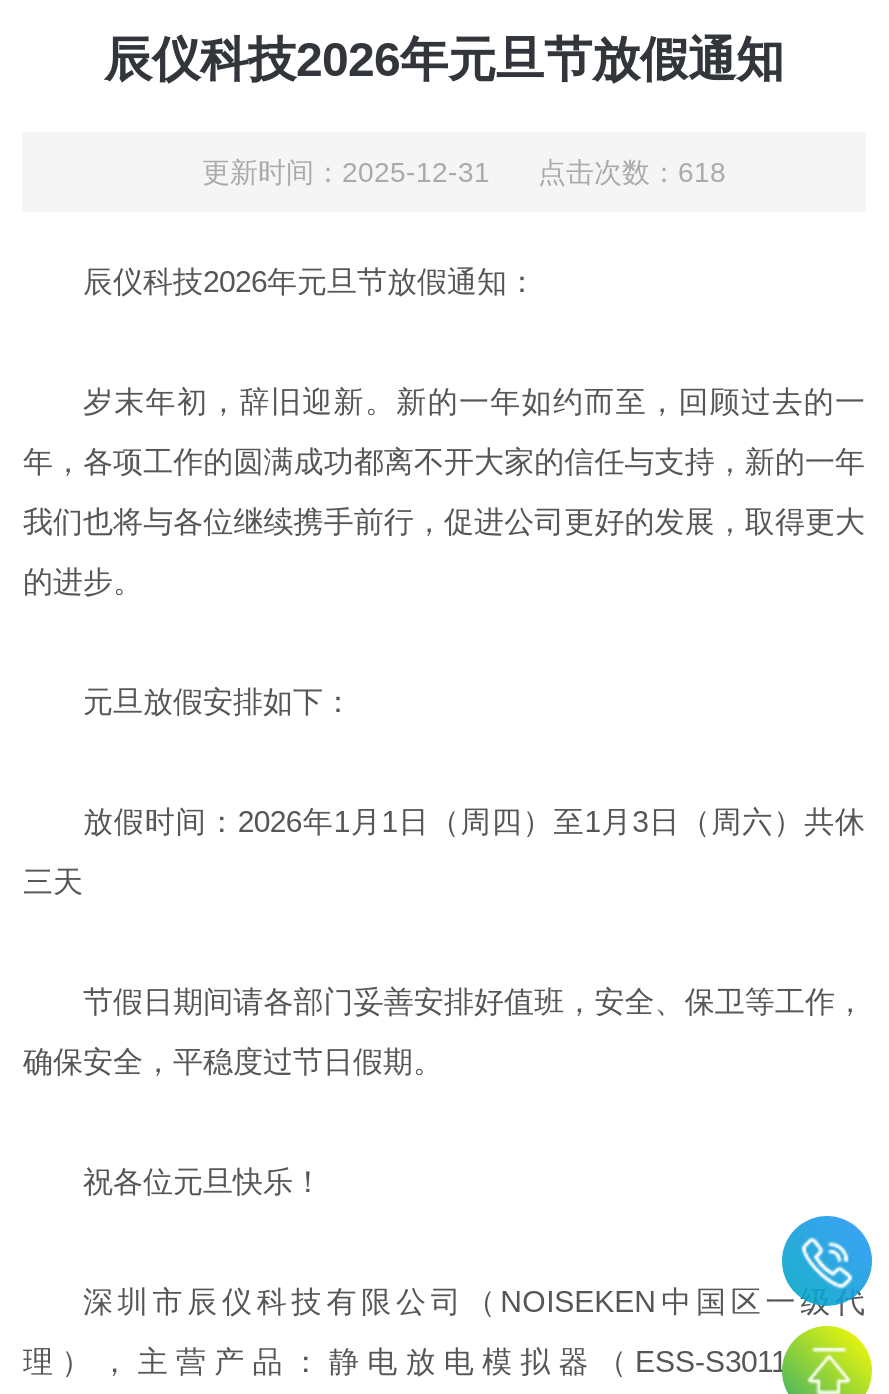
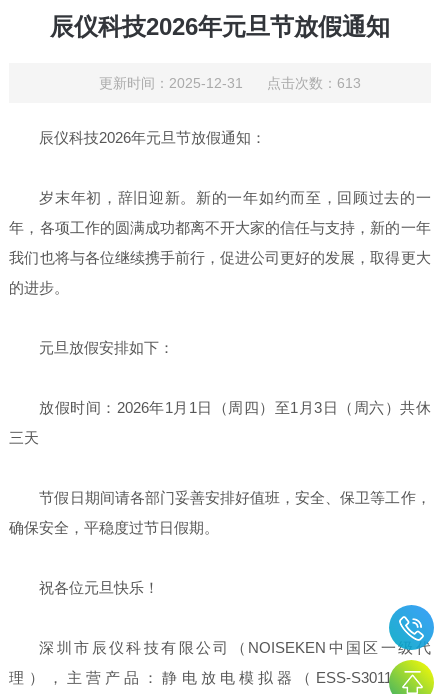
- 更新时间：2025-12-31 点击次数：618
+ 更新时间：2025-12-31 点击次数：613
